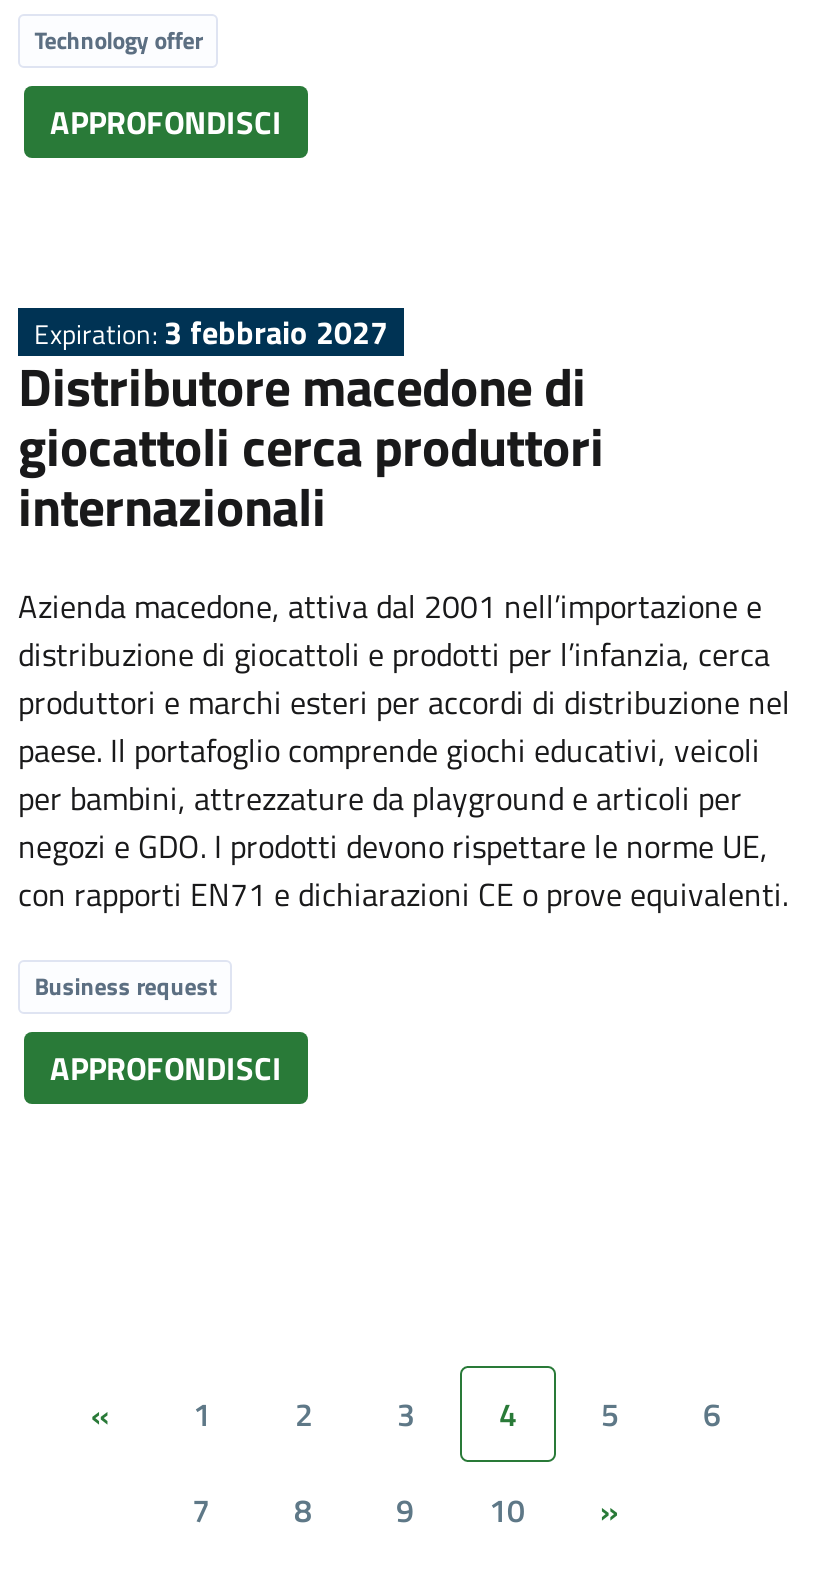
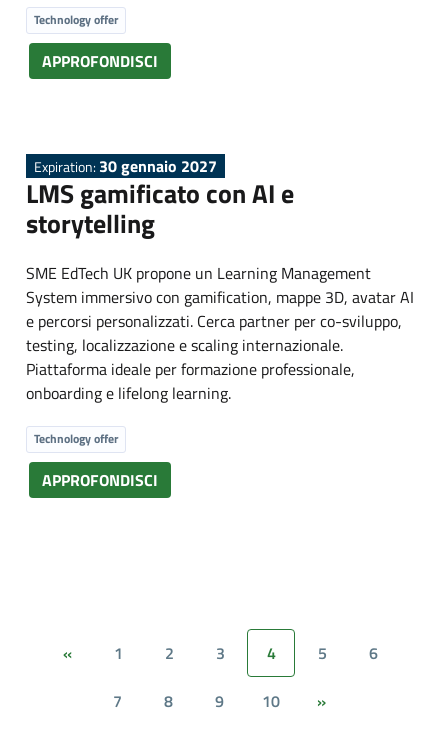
- Expiration:3 febbraio 2027
- Distributore macedone di
- giocattoli cerca produttori
- internazionali
- Azienda macedone, attiva dal 2001 nell’importazione e
- distribuzione di giocattoli e prodotti per l’infanzia, cerca
- produttori e marchi esteri per accordi di distribuzione nel
- paese. Il portafoglio comprende giochi educativi, veicoli
- per bambini, attrezzature da playground e articoli per
- negozi e GDO. I prodotti devono rispettare le norme UE,
- con rapporti EN71 e dichiarazioni CE o prove equivalenti.
+ Expiration:30 gennaio 2027
+ LMS gamificato con AI e
+ storytelling
+ SME EdTech UK propone un Learning Management
+ System immersivo con gamification, mappe 3D, avatar AI
+ e percorsi personalizzati. Cerca partner per co-sviluppo,
+ testing, localizzazione e scaling internazionale.
+ Piattaforma ideale per formazione professionale,
+ onboarding e lifelong learning.

- Business request
+ Technology offer
